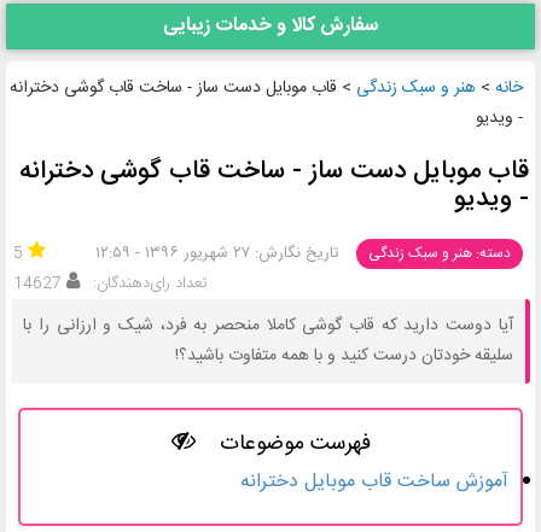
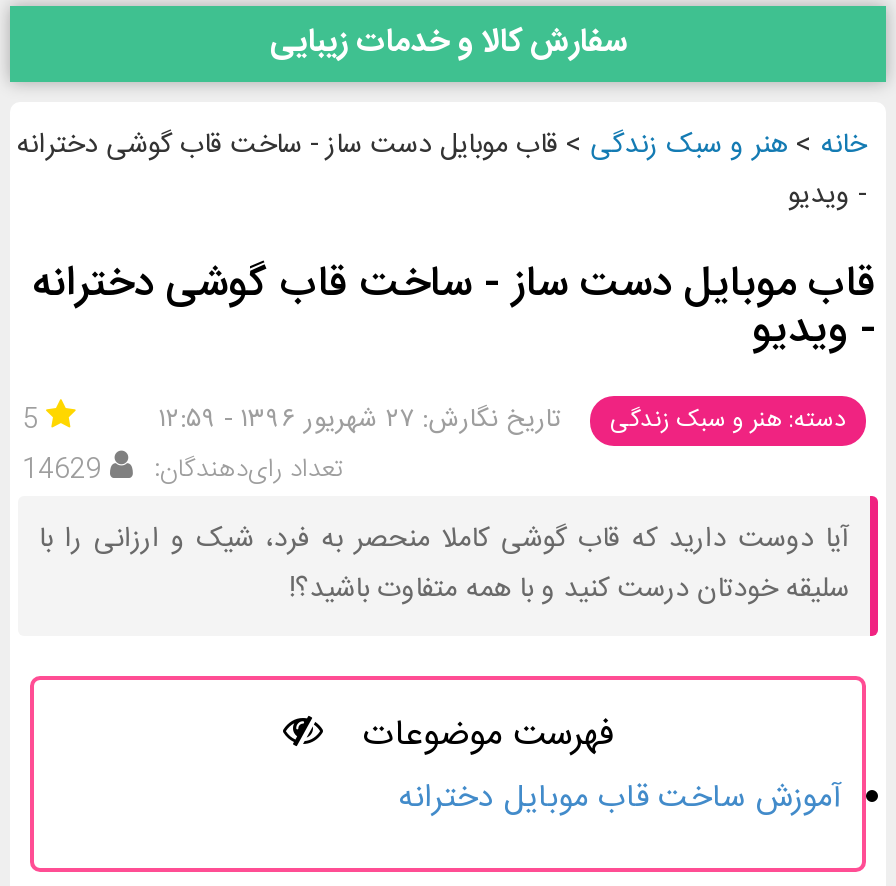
- تعداد رای‌دهندگان: 14627
+ تعداد رای‌دهندگان: 14629
